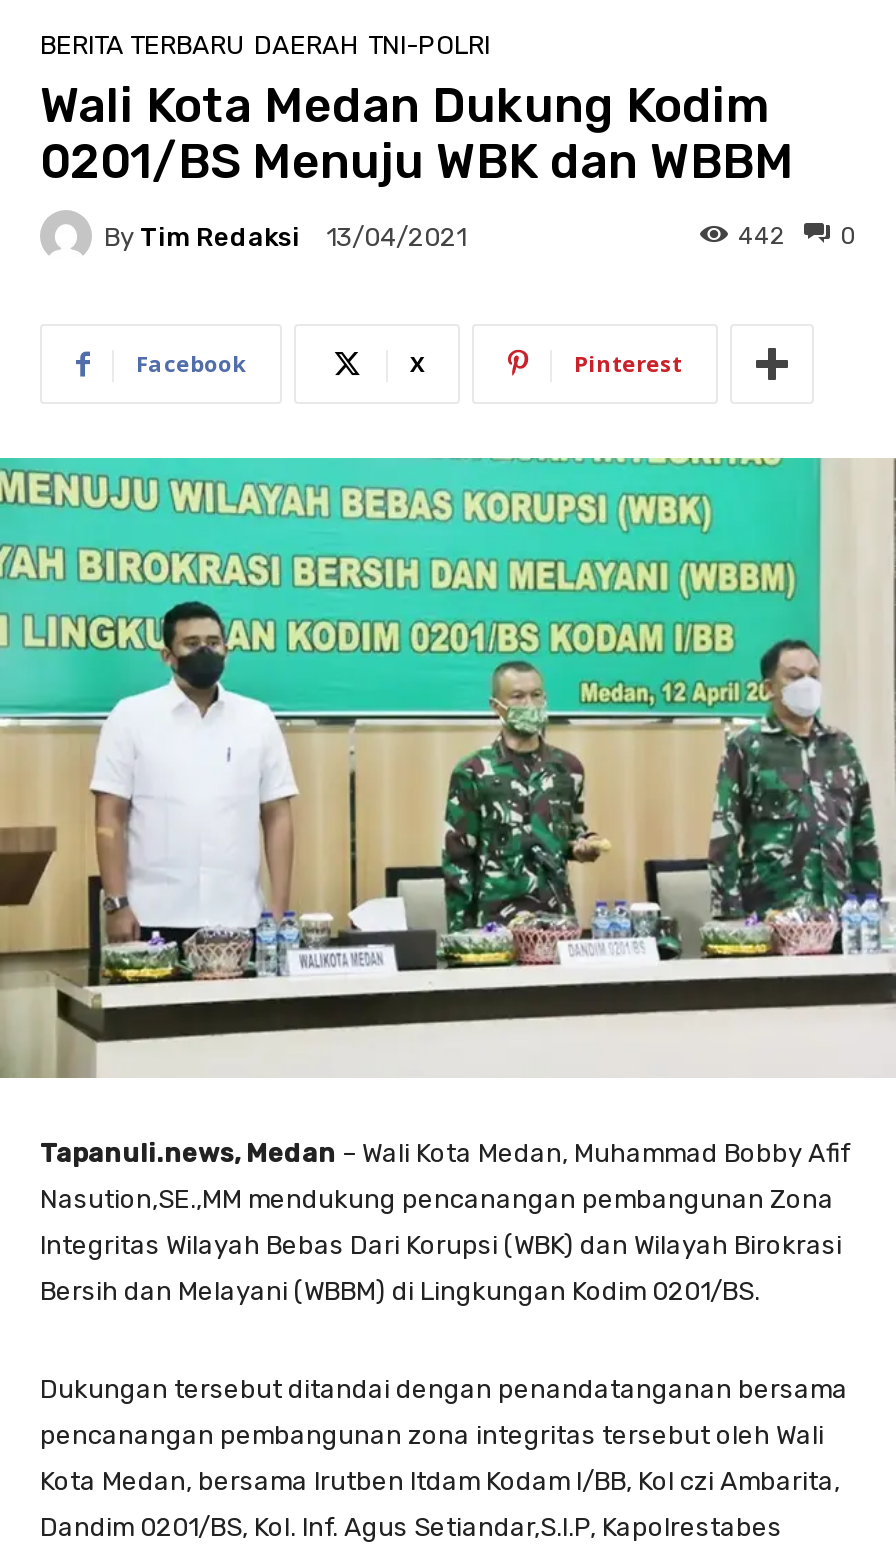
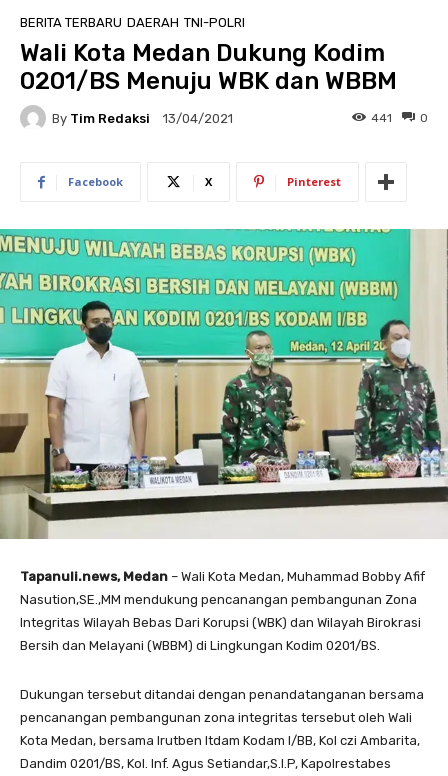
- 442 0
+ 441 0
